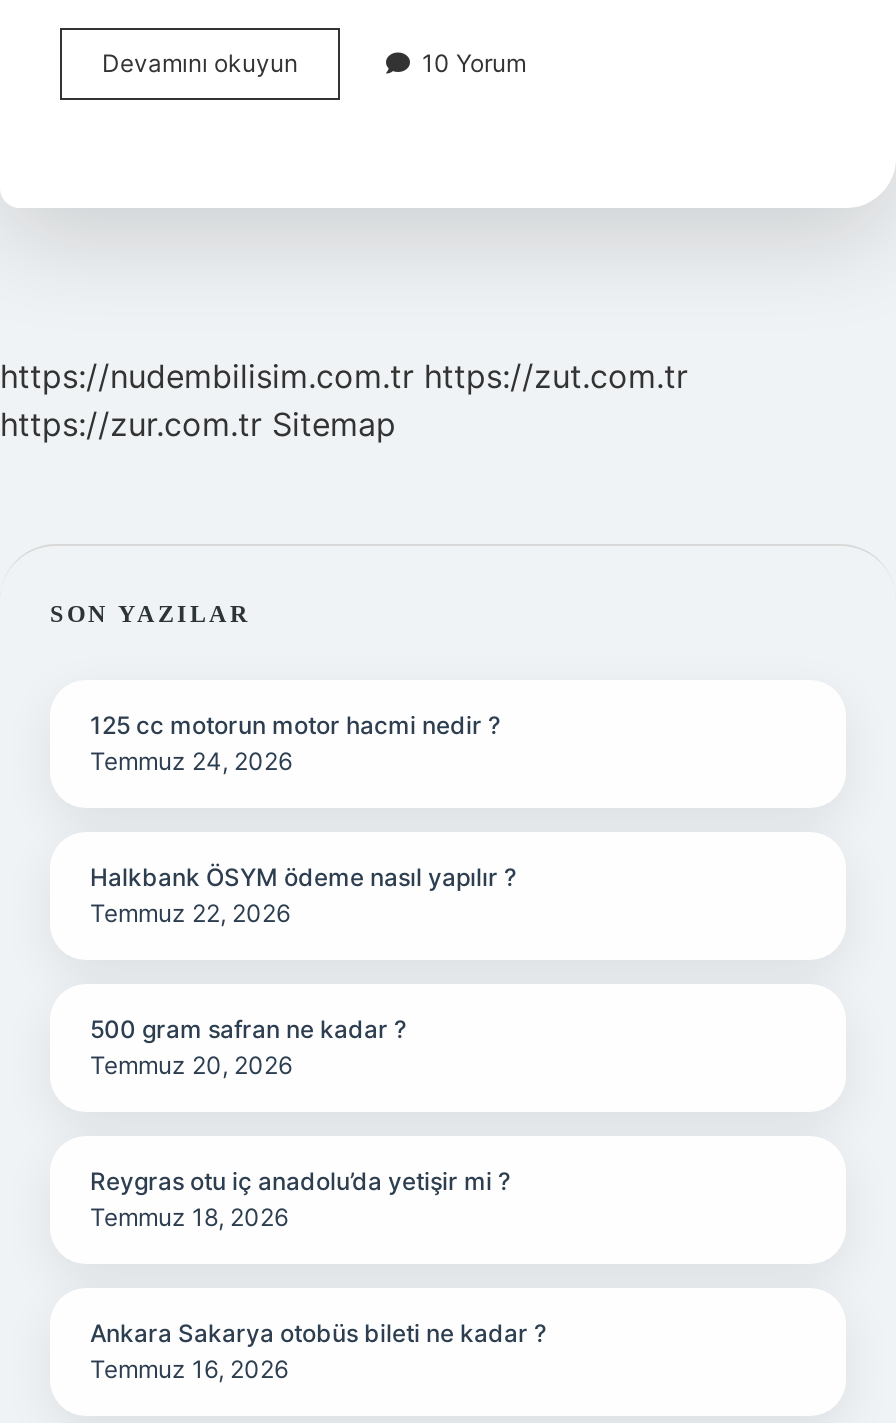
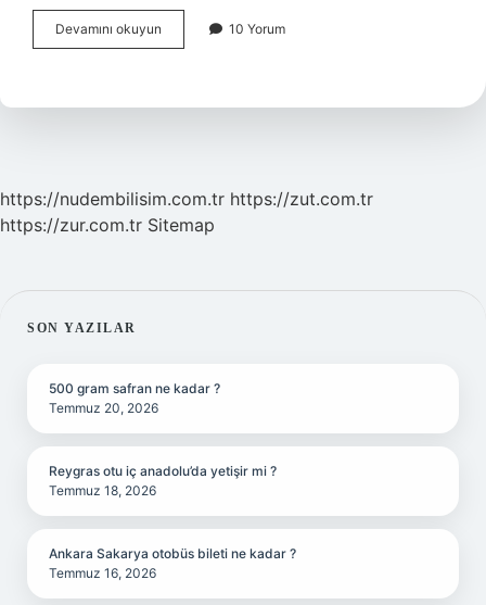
- 125 cc motorun motor hacmi nedir ?
- Temmuz 24, 2026

- Halkbank ÖSYM ödeme nasıl yapılır ?
- Temmuz 22, 2026
